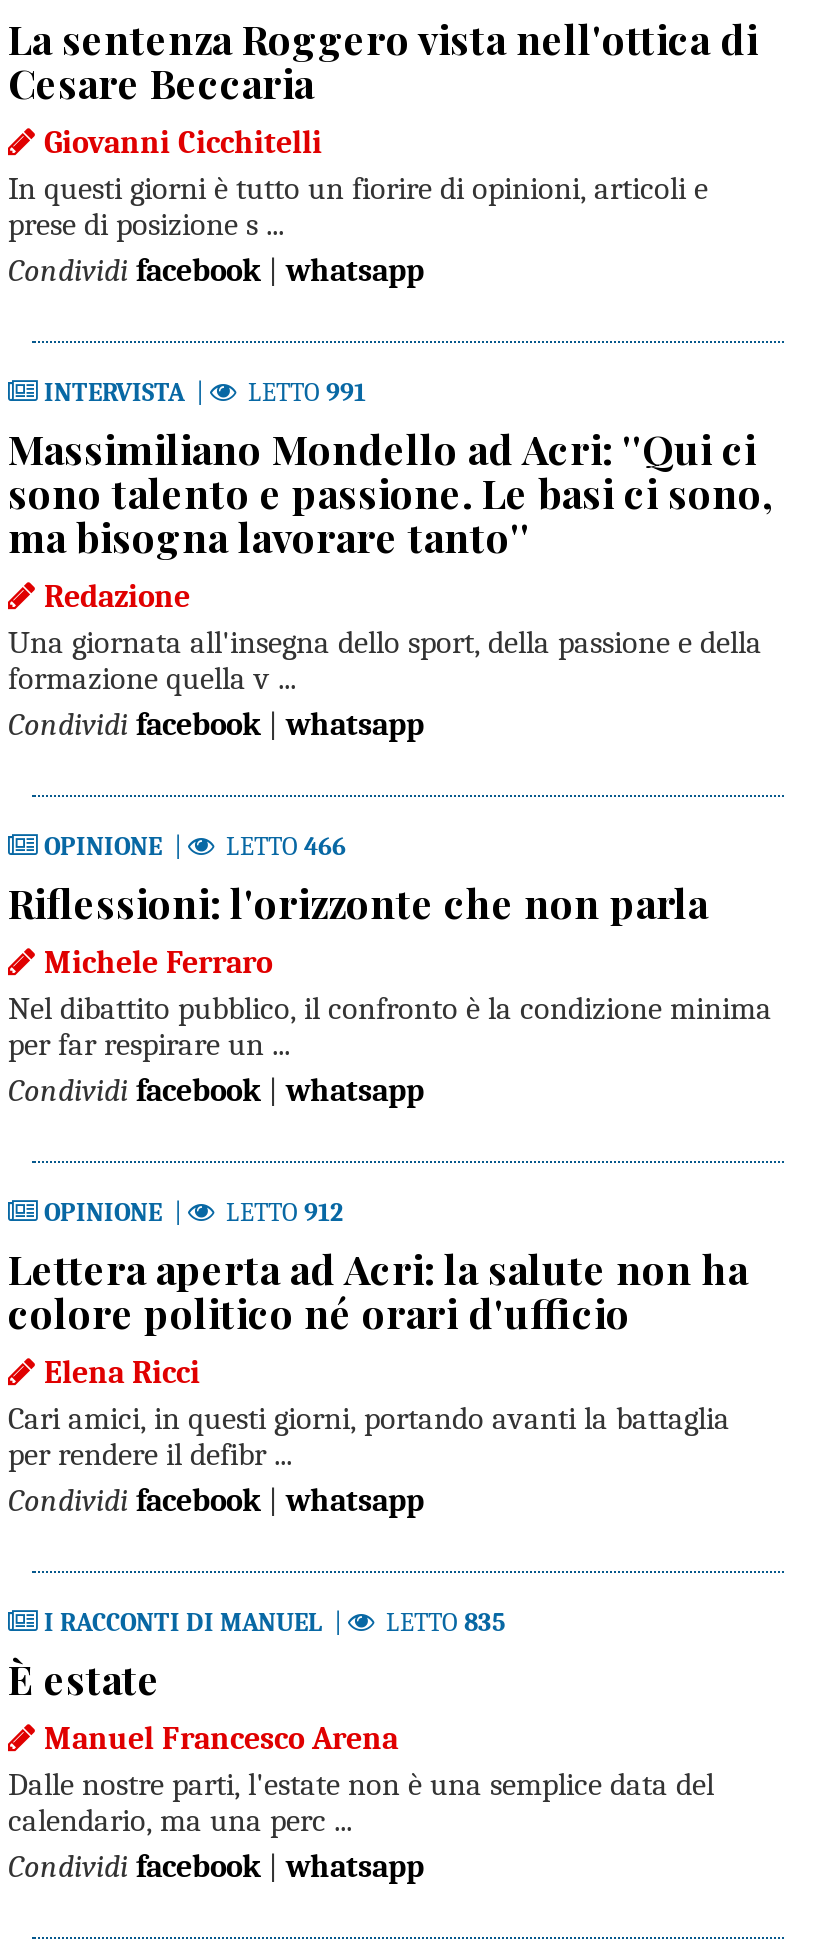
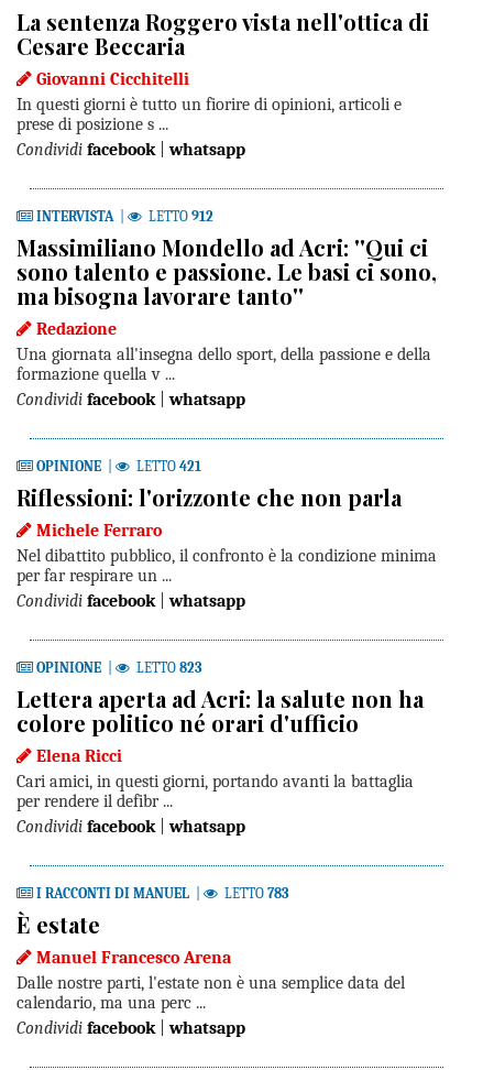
- LETTO 991
+ LETTO 912

- LETTO 466
+ LETTO 421

- LETTO 912
+ LETTO 823

- LETTO 835
+ LETTO 783
